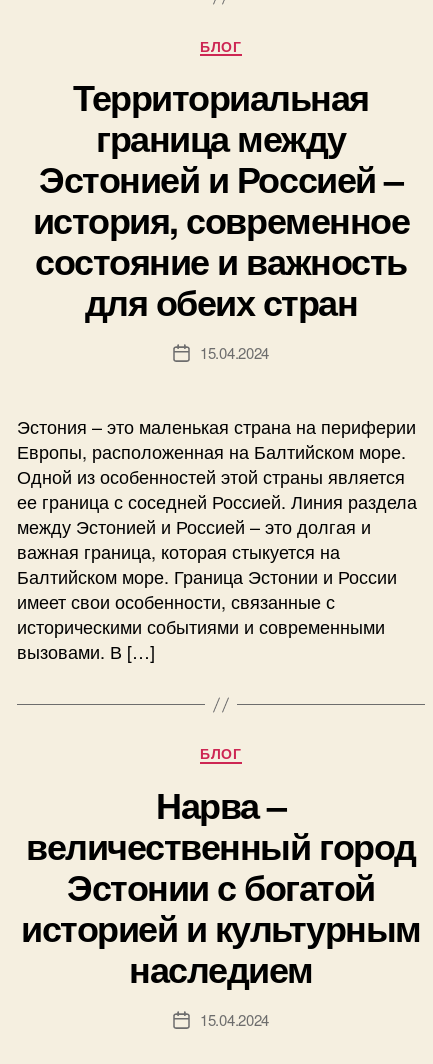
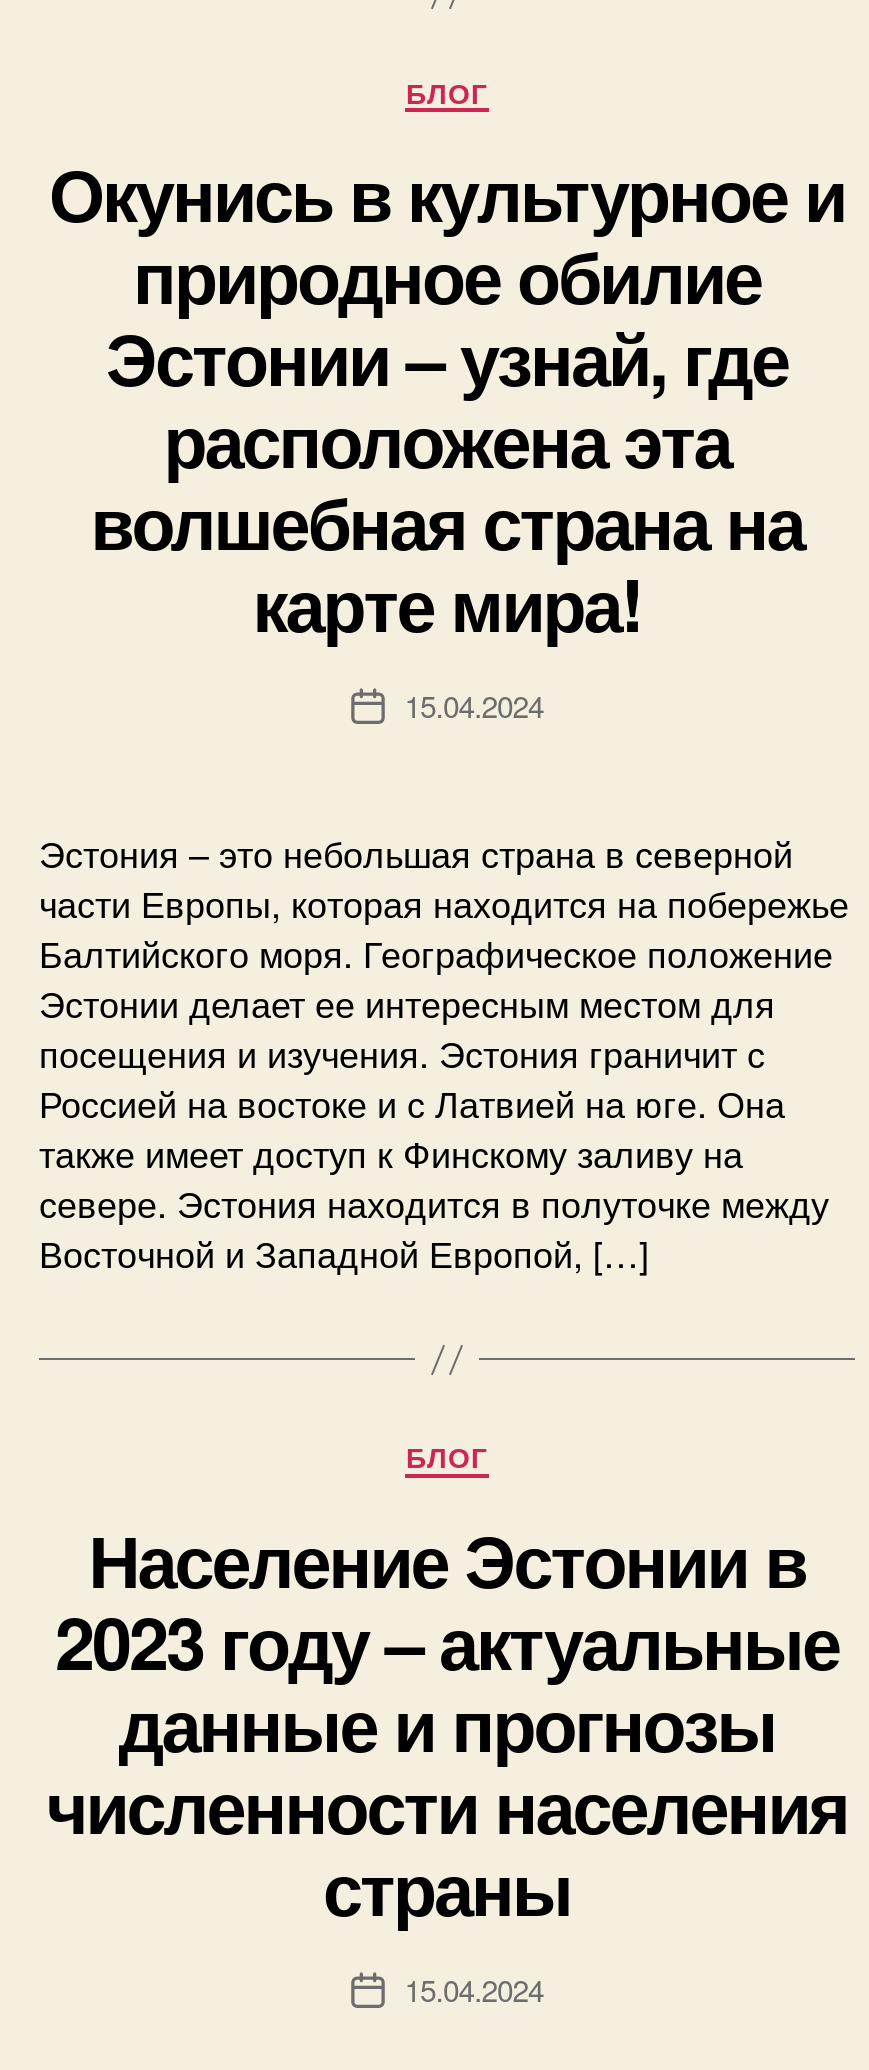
- Территориальная
- граница между
- Эстонией и Россией –
- история, современное
- состояние и важность
- для обеих стран
+ Окунись в культурное и
+ природное обилие
+ Эстонии – узнай, где
+ расположена эта
+ волшебная страна на
+ карте мира!

- Эстония – это маленькая страна на периферии
- Европы, расположенная на Балтийском море.
- Одной из особенностей этой страны является
- ее граница с соседней Россией. Линия раздела
- между Эстонией и Россией – это долгая и
- важная граница, которая стыкуется на
- Балтийском море. Граница Эстонии и России
- имеет свои особенности, связанные с
- историческими событиями и современными
- вызовами. В […]
+ Эстония – это небольшая страна в северной
+ части Европы, которая находится на побережье
+ Балтийского моря. Географическое положение
+ Эстонии делает ее интересным местом для
+ посещения и изучения. Эстония граничит с
+ Россией на востоке и с Латвией на юге. Она
+ также имеет доступ к Финскому заливу на
+ севере. Эстония находится в полуточке между
+ Восточной и Западной Европой, […]

- Нарва –
- величественный город
- Эстонии с богатой
- историей и культурным
- наследием
+ Население Эстонии в
+ 2023 году – актуальные
+ данные и прогнозы
+ численности населения
+ страны
